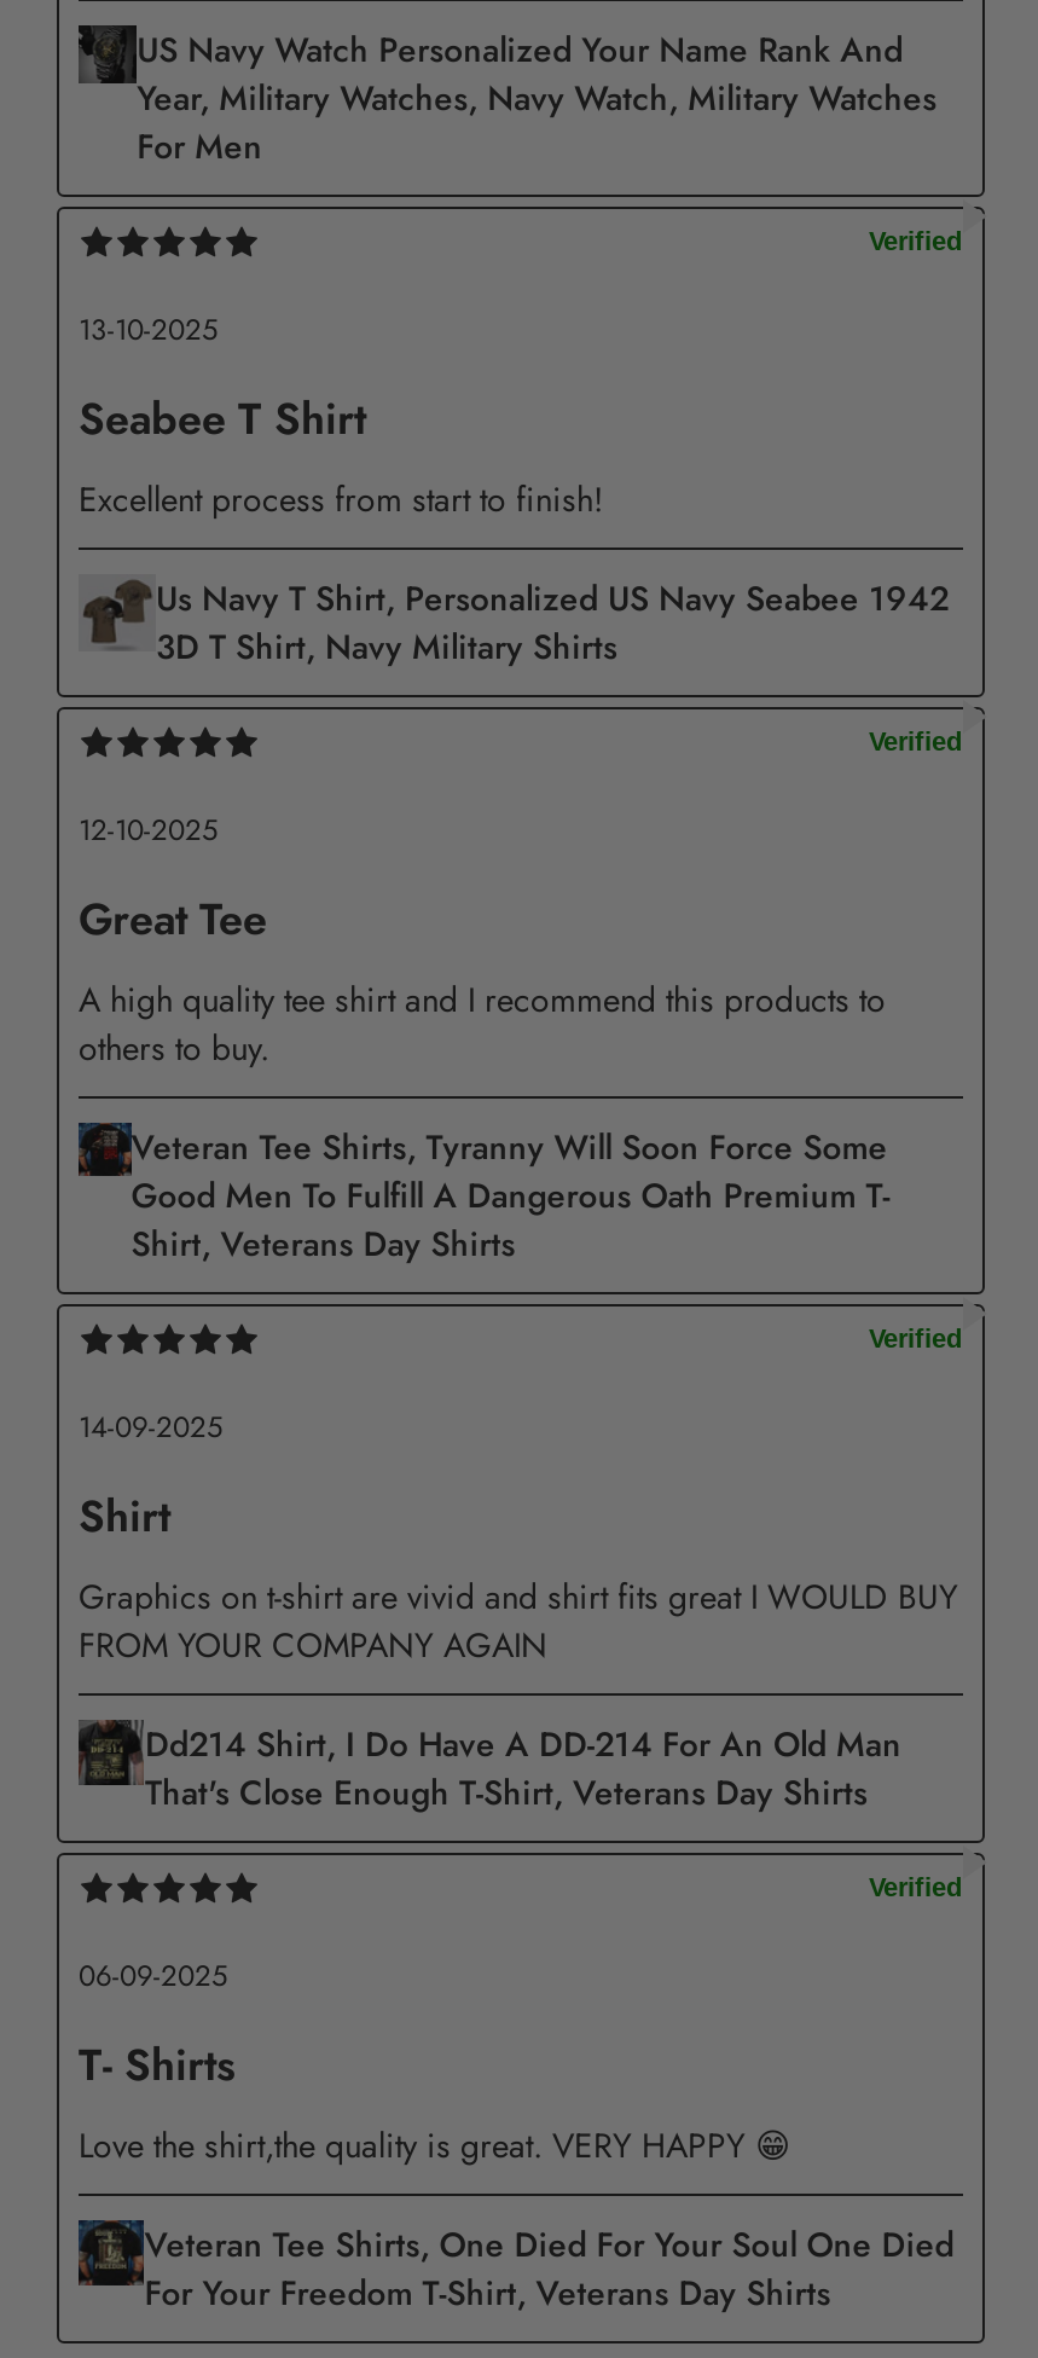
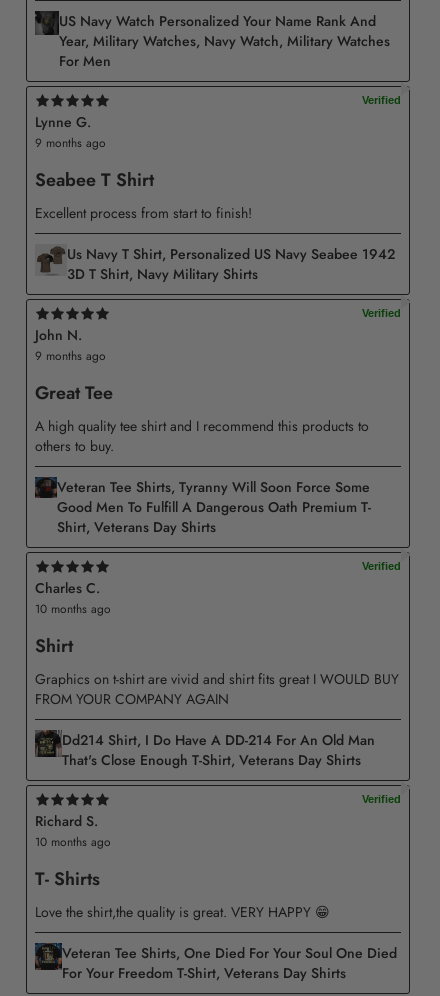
- 13-10-2025
+ Lynne G.
+ 9 months ago

- 12-10-2025
+ John N.
+ 9 months ago

- 14-09-2025
+ Charles C.
+ 10 months ago

- 06-09-2025
+ Richard S.
+ 10 months ago
